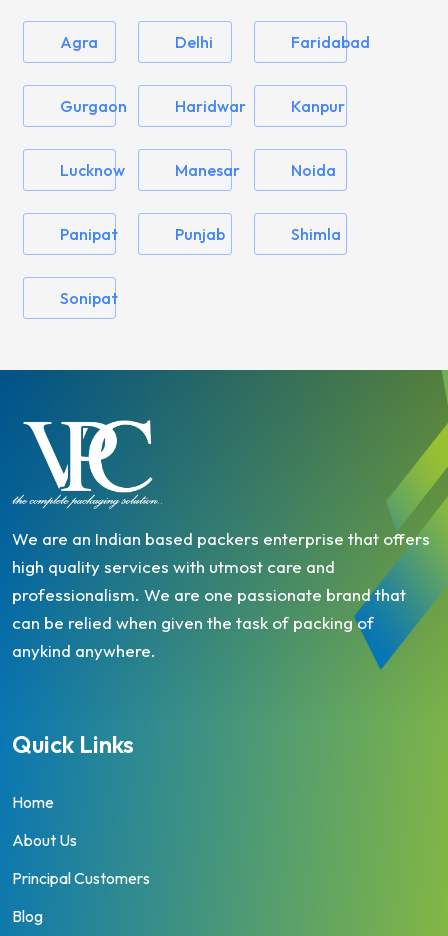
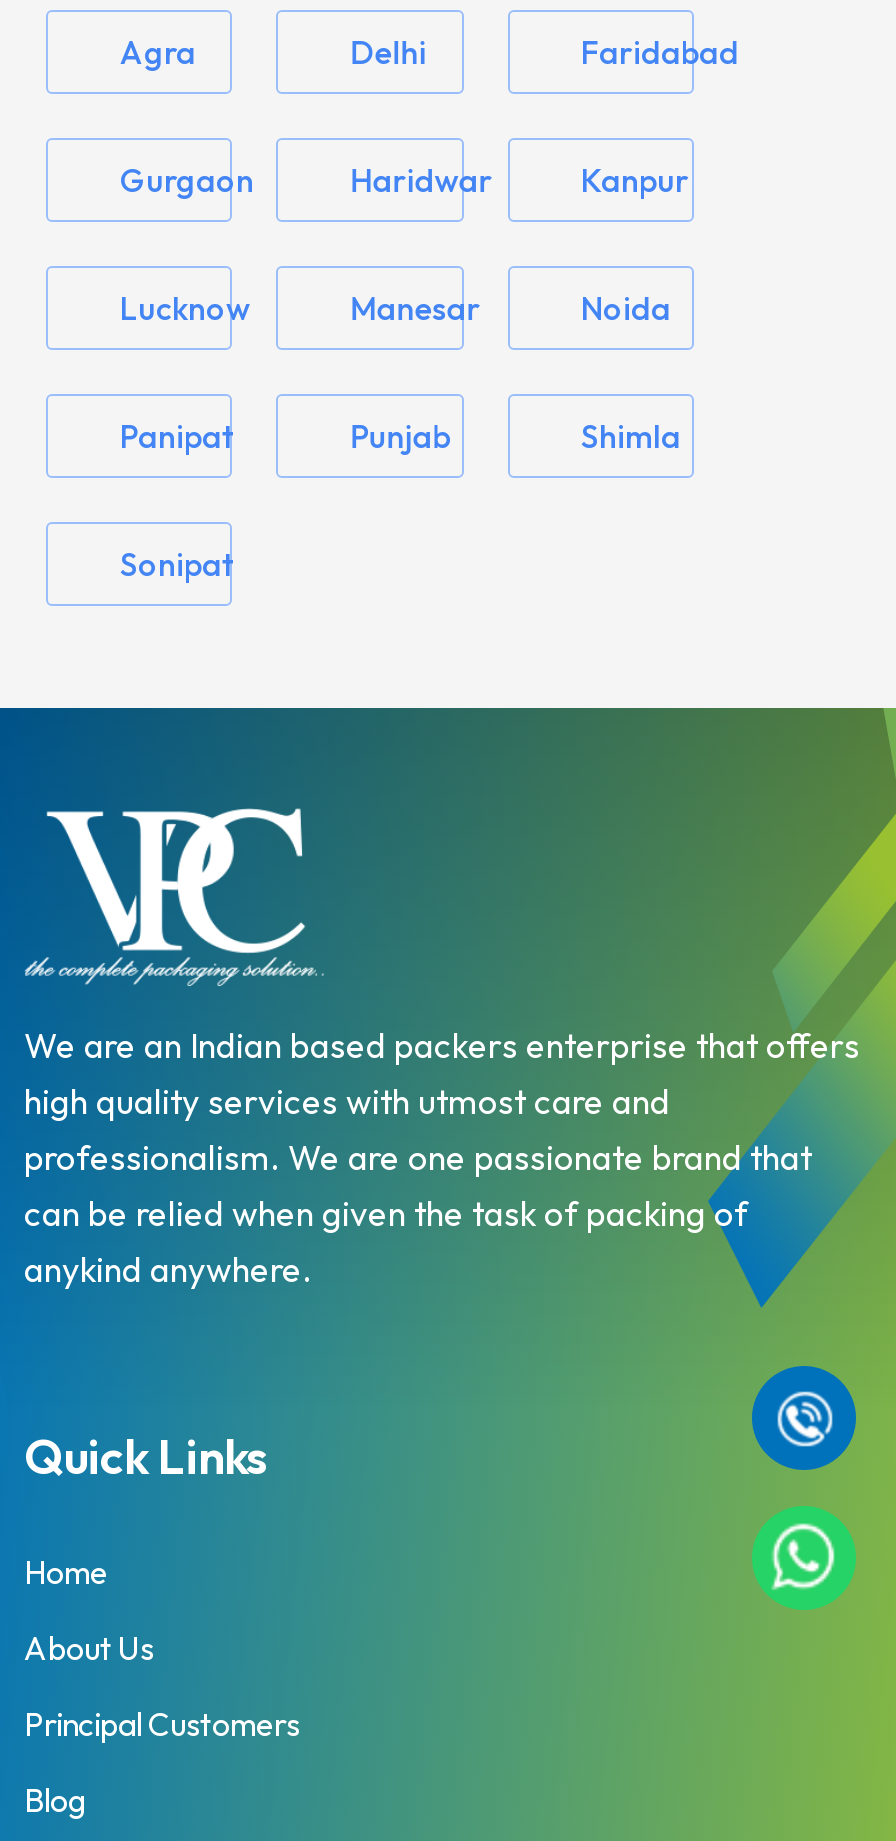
+ [image]

+ [image]
